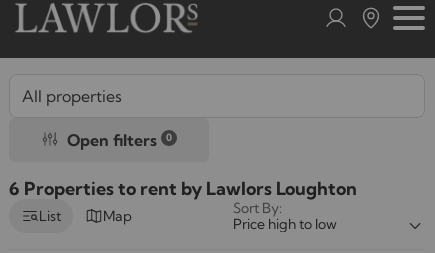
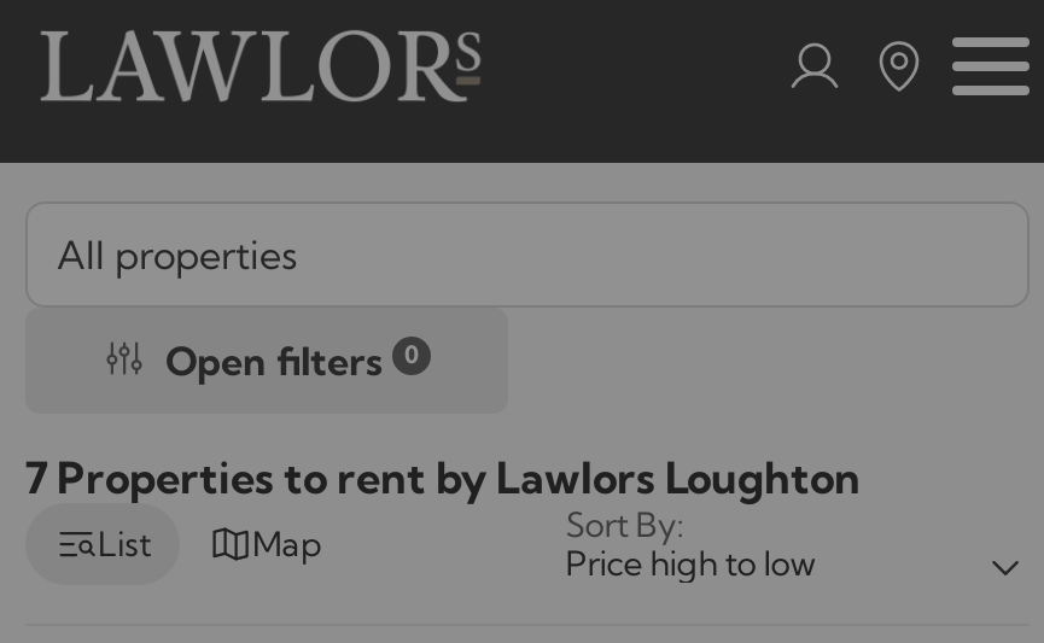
- 6 Properties to rent by Lawlors Loughton
+ 7 Properties to rent by Lawlors Loughton
